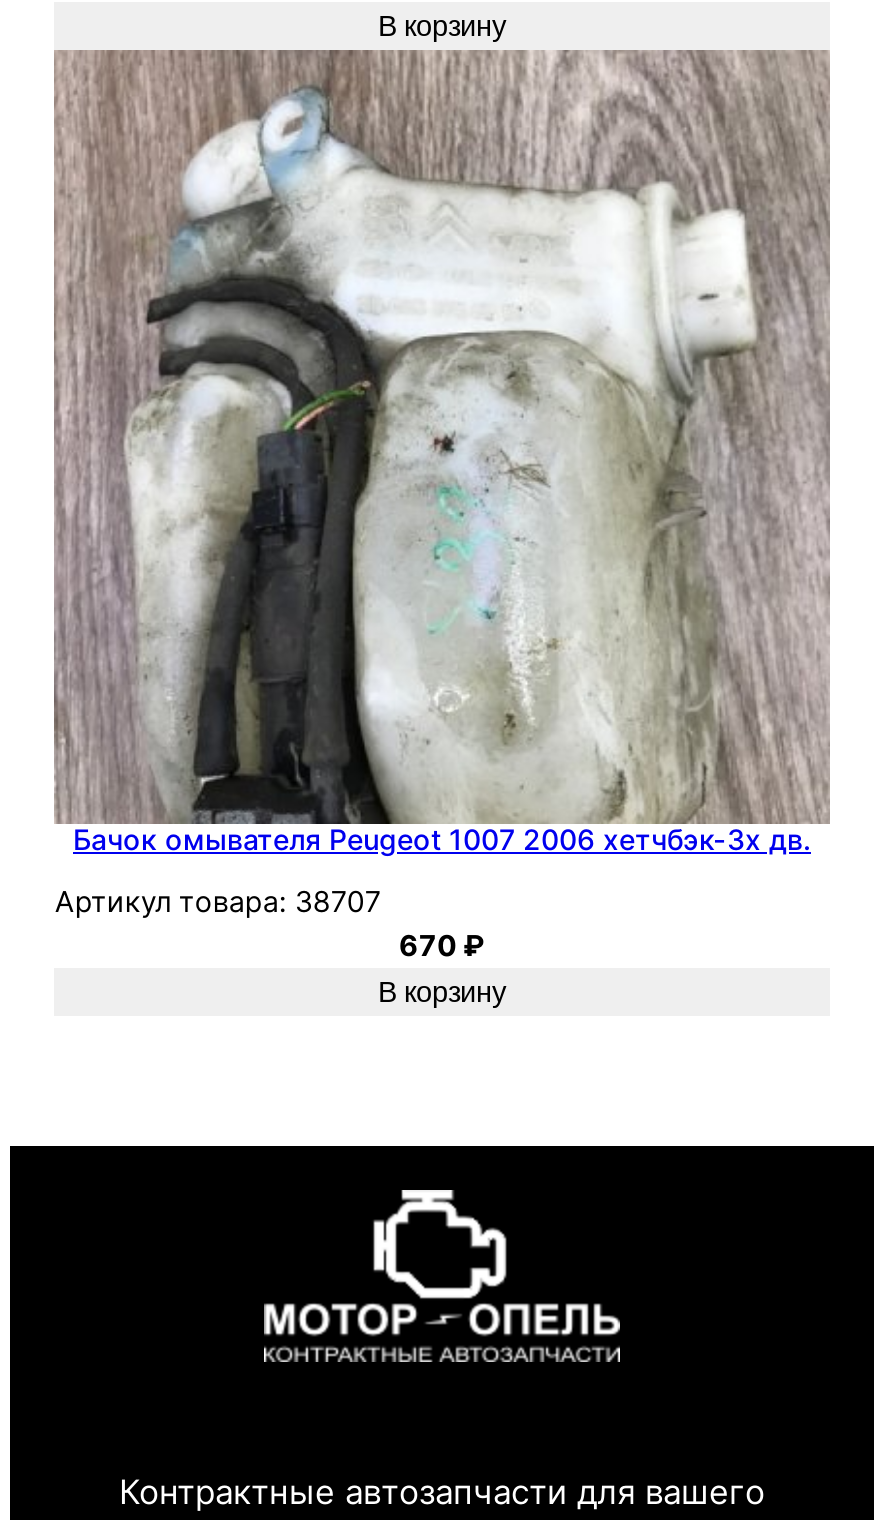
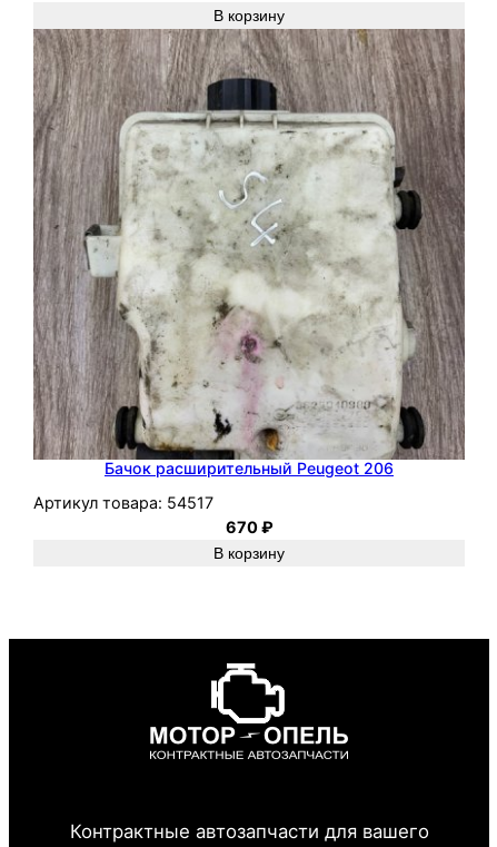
- [image]
- Бачок омывателя Peugeot 1007 2006 хетчбэк-3х дв.
+ [image]
+ Бачок расширительный Peugeot 206

- Артикул товара: 38707
+ Артикул товара: 54517
